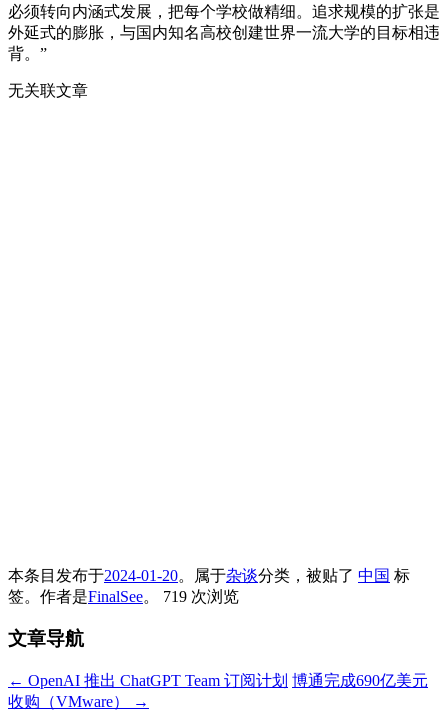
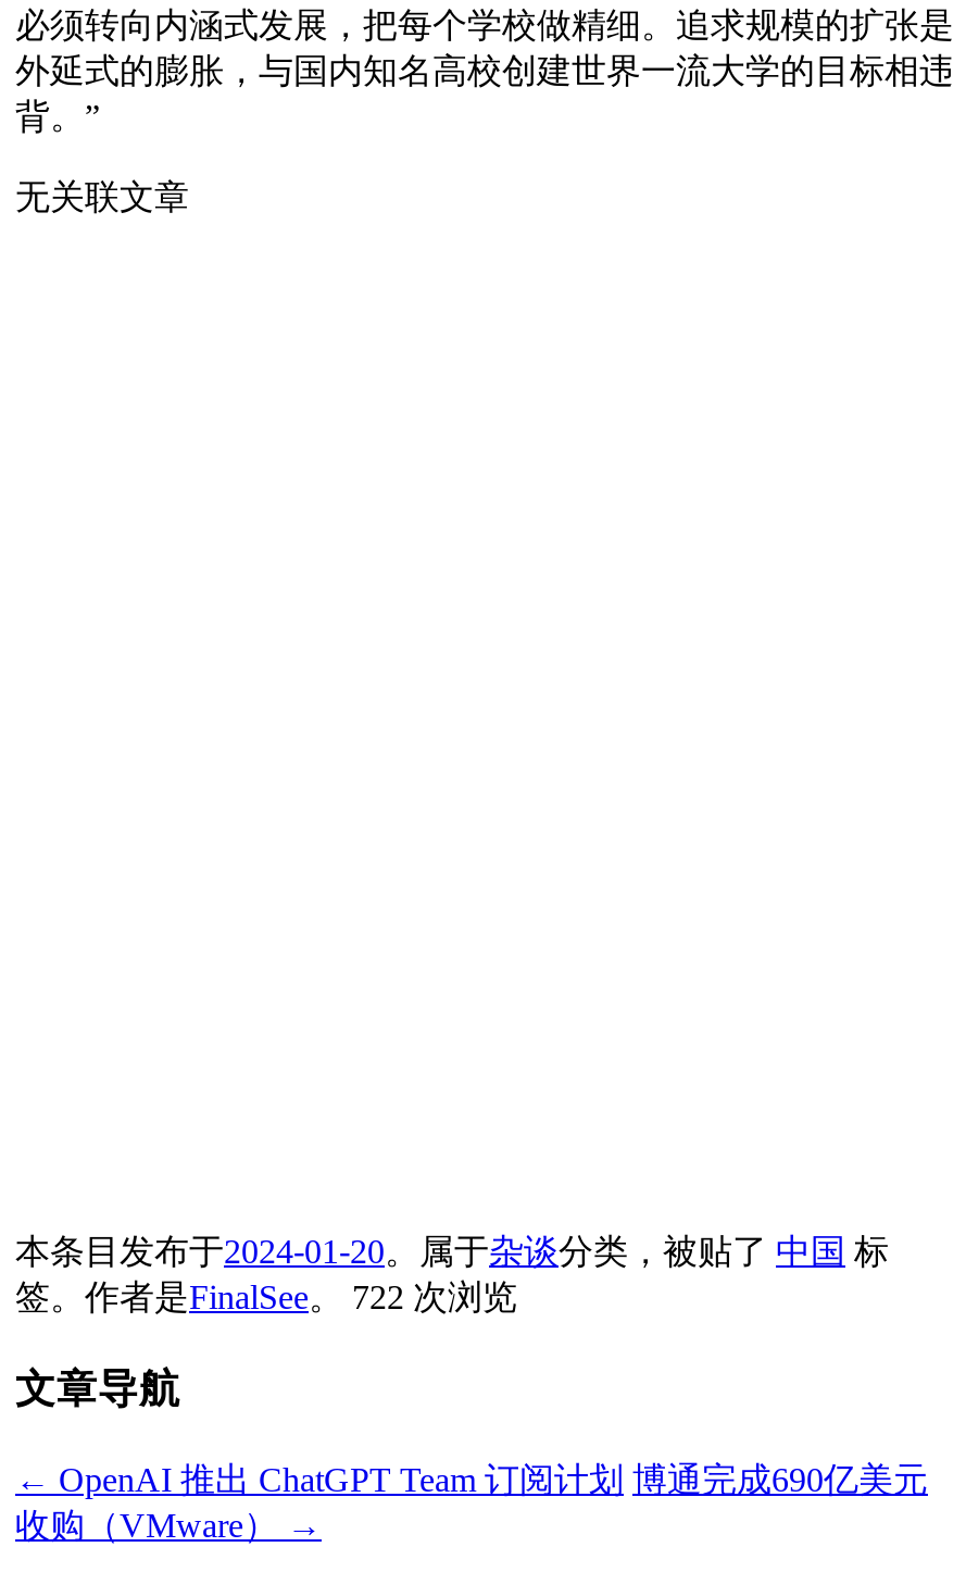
- 签。作者是FinalSee。 719 次浏览
+ 签。作者是FinalSee。 722 次浏览
